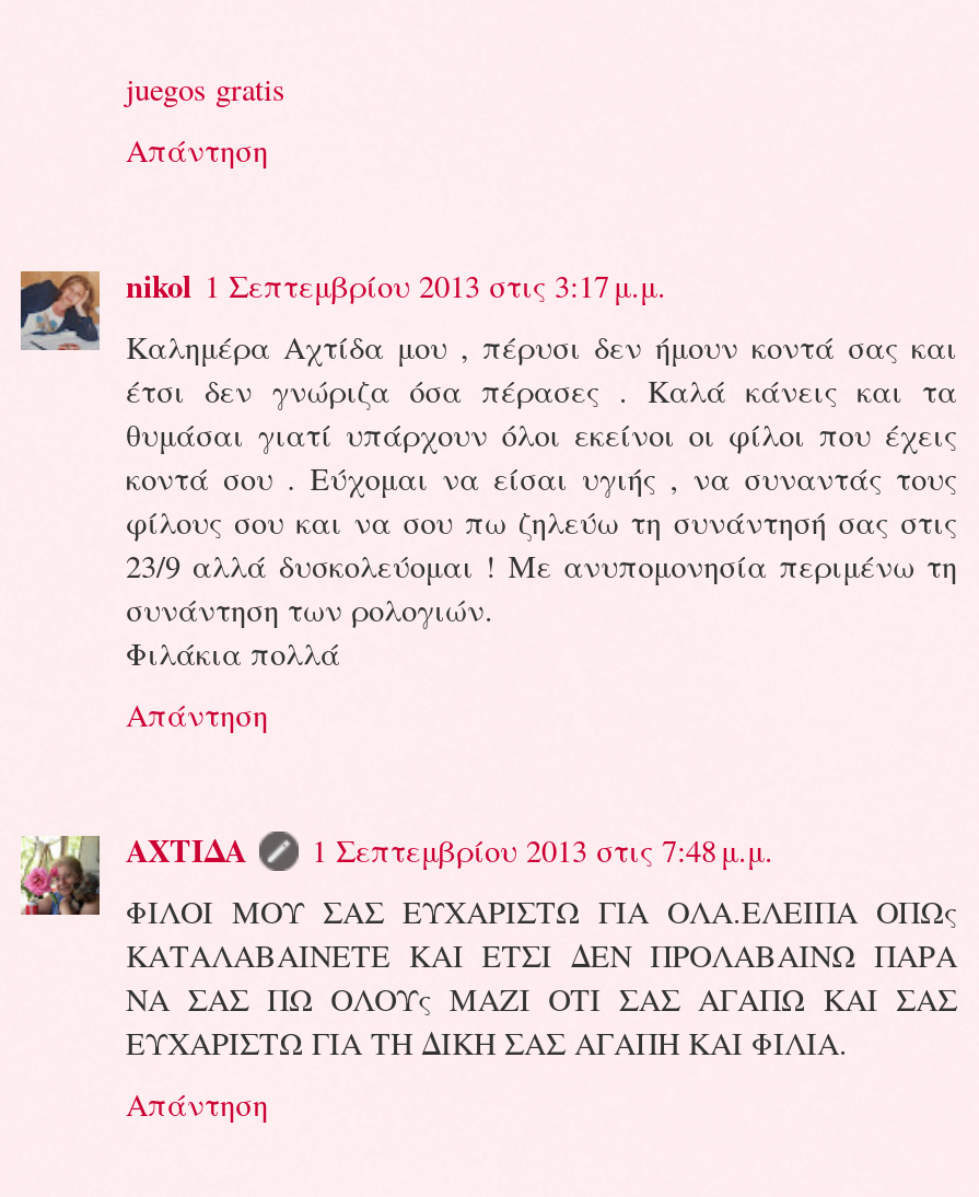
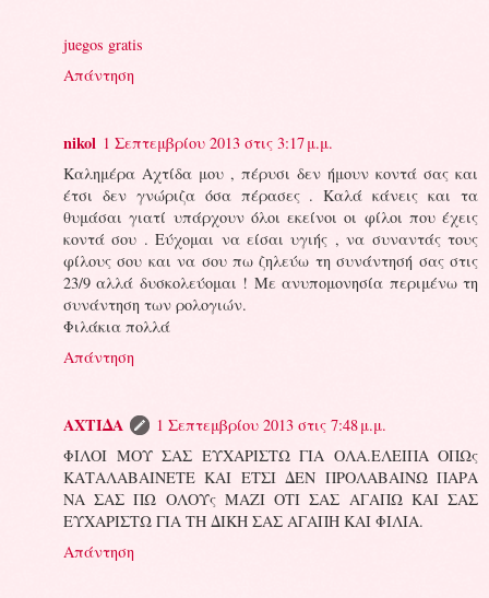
- [image]

- [image]
